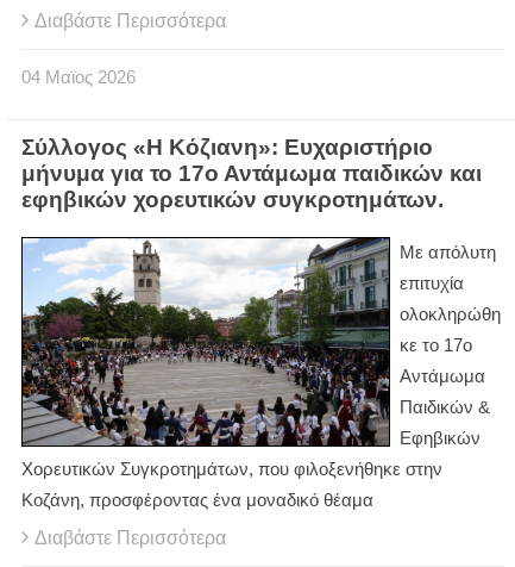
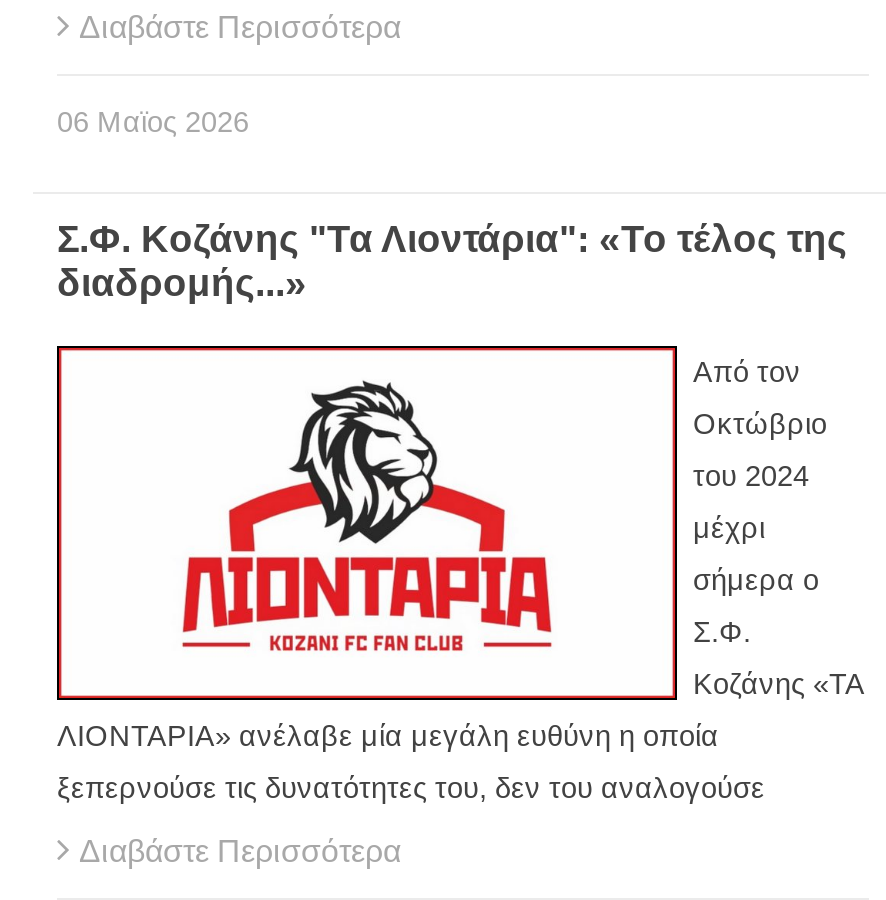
- 04 Μαϊος 2026
+ 06 Μαϊος 2026

- Σύλλογος «Η Κόζιανη»: Ευχαριστήριο
- μήνυμα για το 17ο Αντάμωμα παιδικών και
- εφηβικών χορευτικών συγκροτημάτων.
+ Σ.Φ. Κοζάνης "Τα Λιοντάρια": «Το τέλος της
+ διαδρομής...»

- [image]
- Με απόλυτη
+ [image]
+ Από τον

- επιτυχία
+ Οκτώβριο

- ολοκληρώθη
+ του 2024

- κε το 17ο
+ μέχρι

- Αντάμωμα
+ σήμερα ο

- Παιδικών &
+ Σ.Φ.

- Εφηβικών
+ Κοζάνης «ΤΑ

- Χορευτικών Συγκροτημάτων, που φιλοξενήθηκε στην
+ ΛΙΟΝΤΑΡΙΑ» ανέλαβε μία μεγάλη ευθύνη η οποία

- Κοζάνη, προσφέροντας ένα μοναδικό θέαμα
+ ξεπερνούσε τις δυνατότητες του, δεν του αναλογούσε
